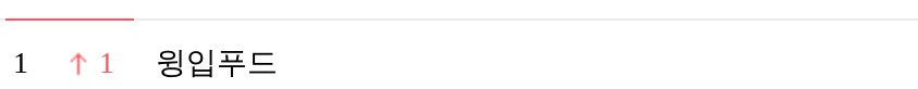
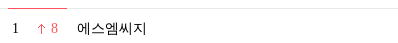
- 1
- 윙입푸드
+ 8
+ 에스엠씨지
